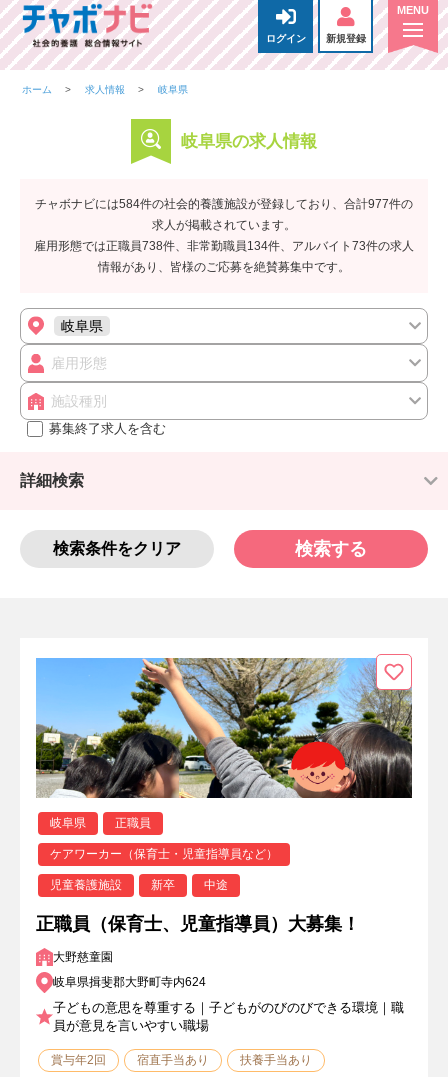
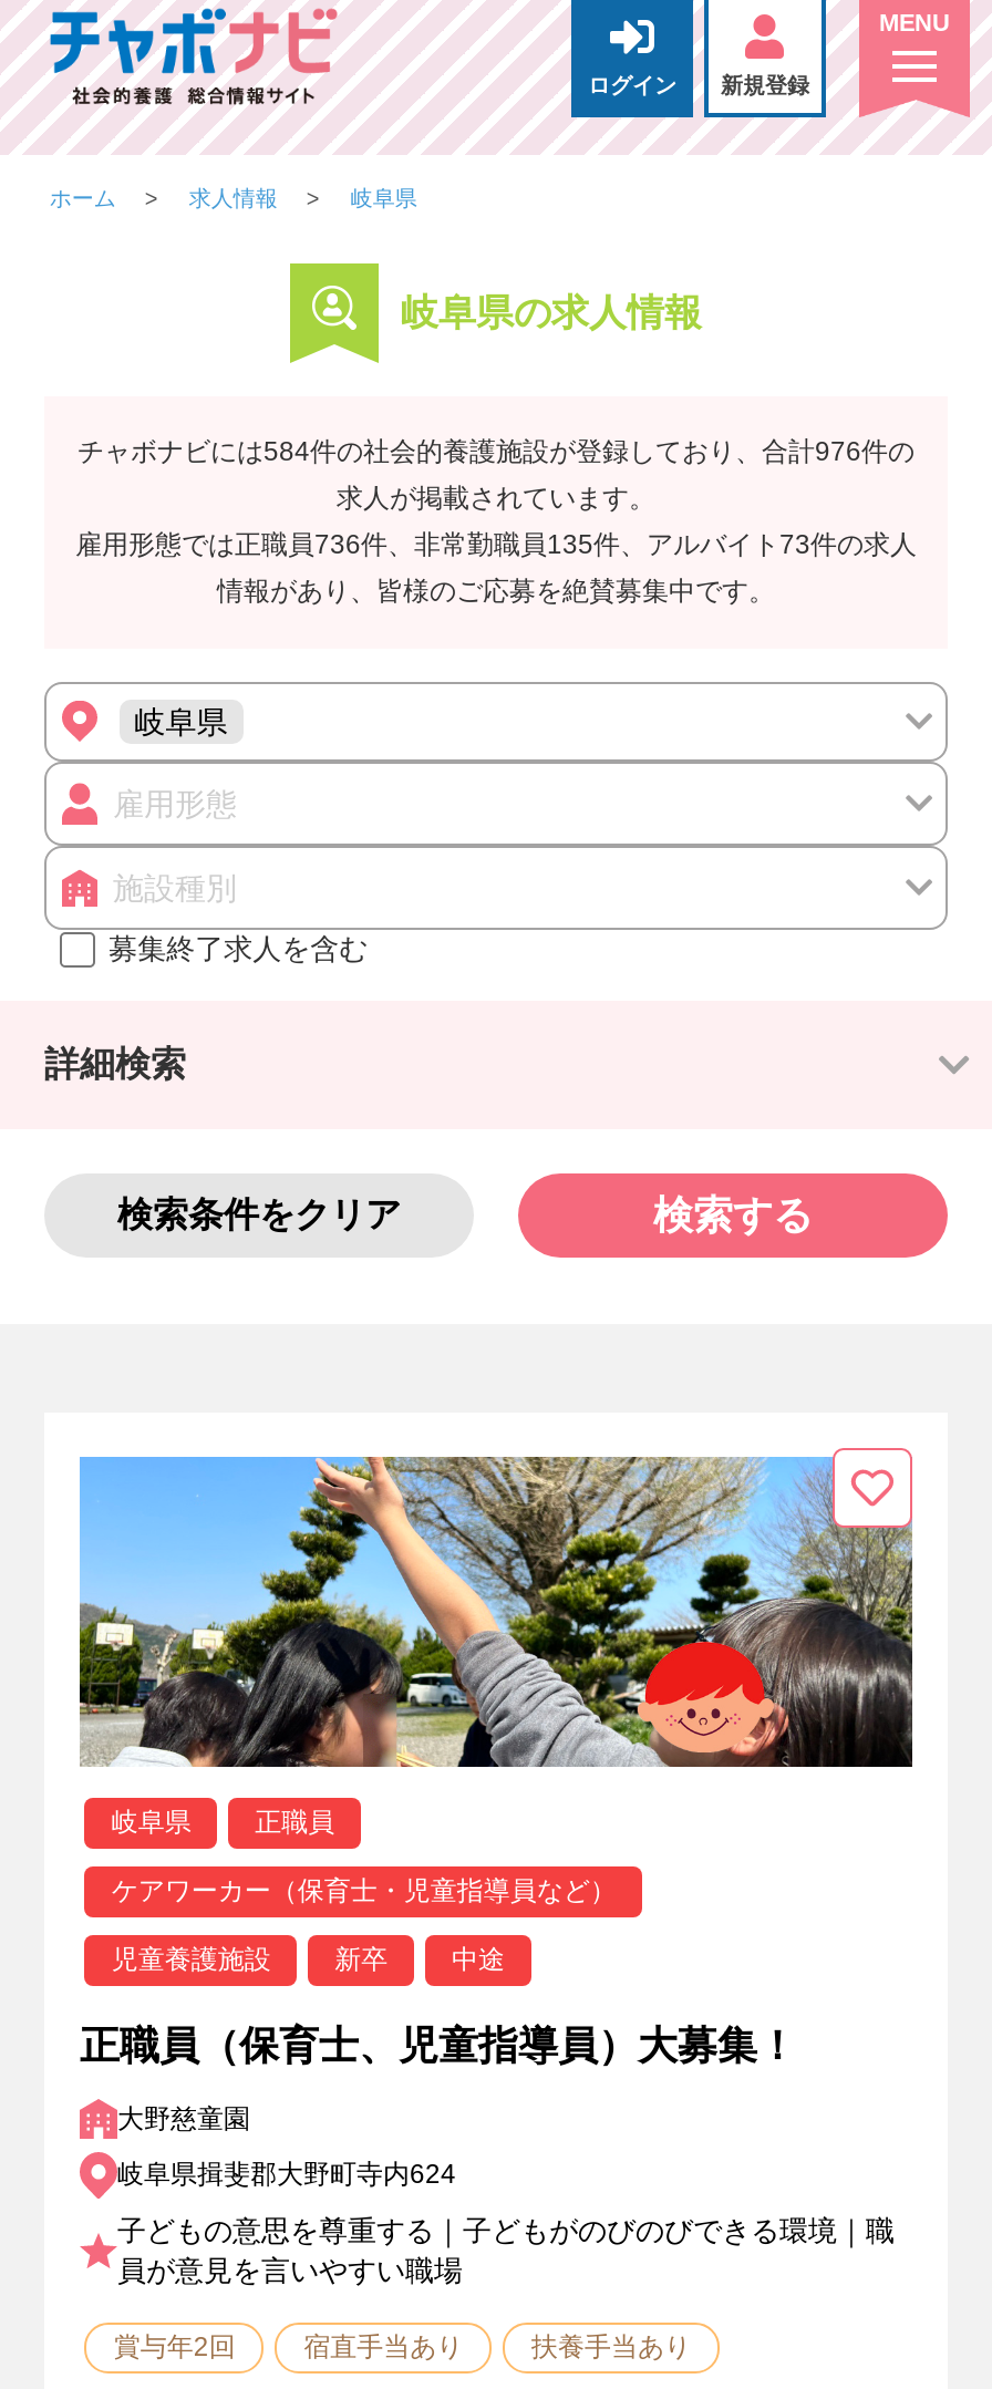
- チャボナビには584件の社会的養護施設が登録しており、合計977件の
+ チャボナビには584件の社会的養護施設が登録しており、合計976件の

- 雇用形態では正職員738件、非常勤職員134件、アルバイト73件の求人
+ 雇用形態では正職員736件、非常勤職員135件、アルバイト73件の求人
